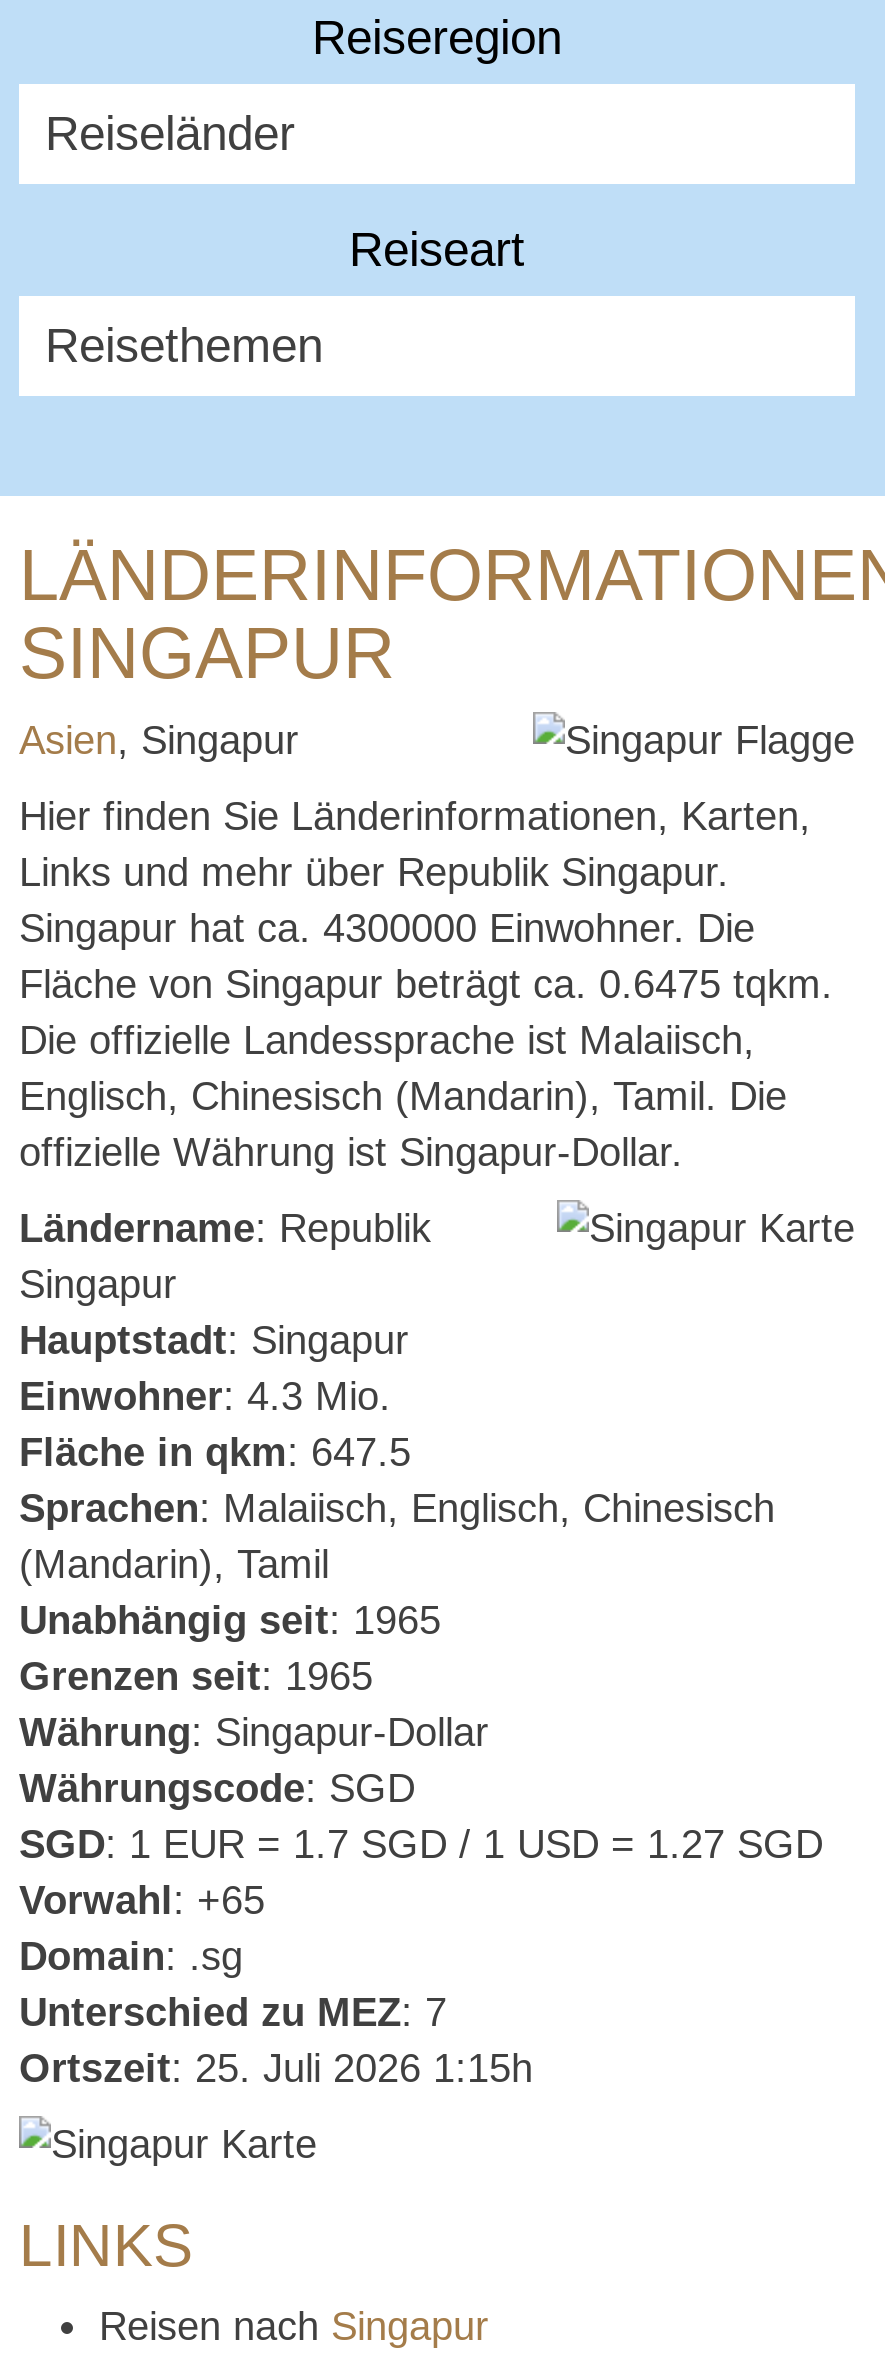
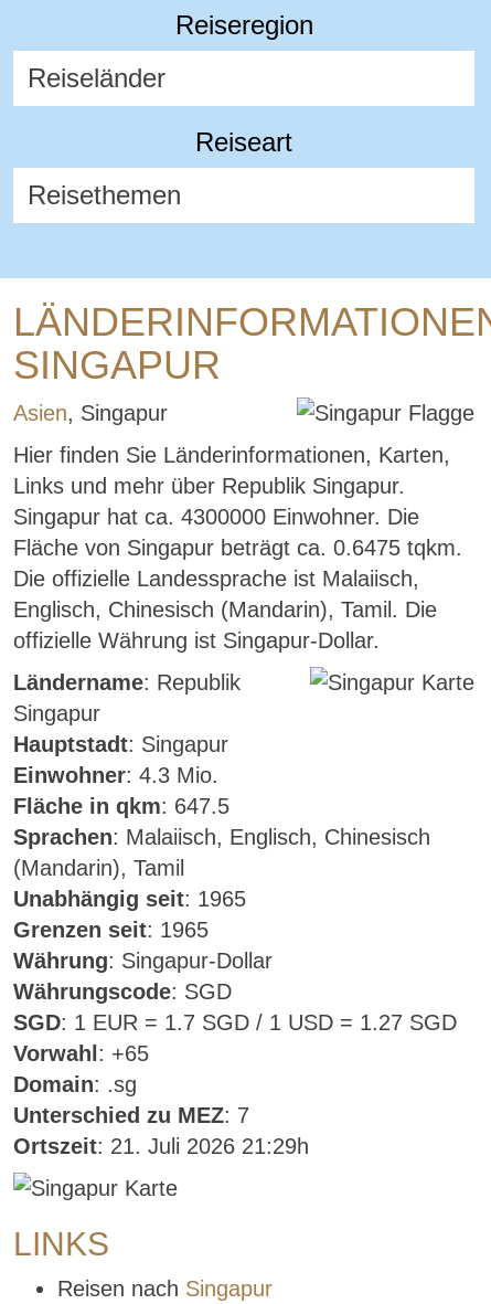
- Ortszeit: 25. Juli 2026 1:15h
+ Ortszeit: 21. Juli 2026 21:29h
